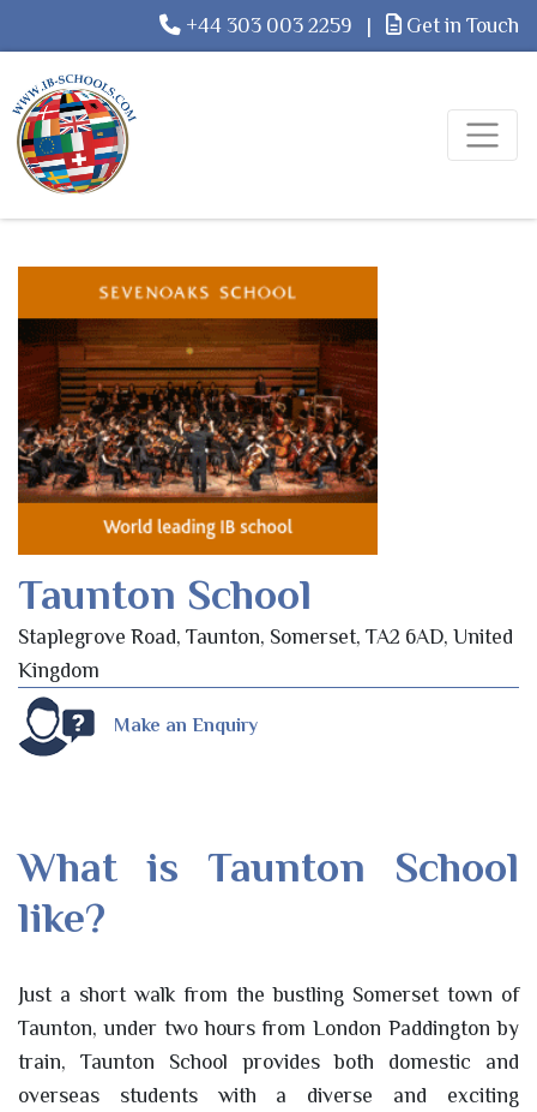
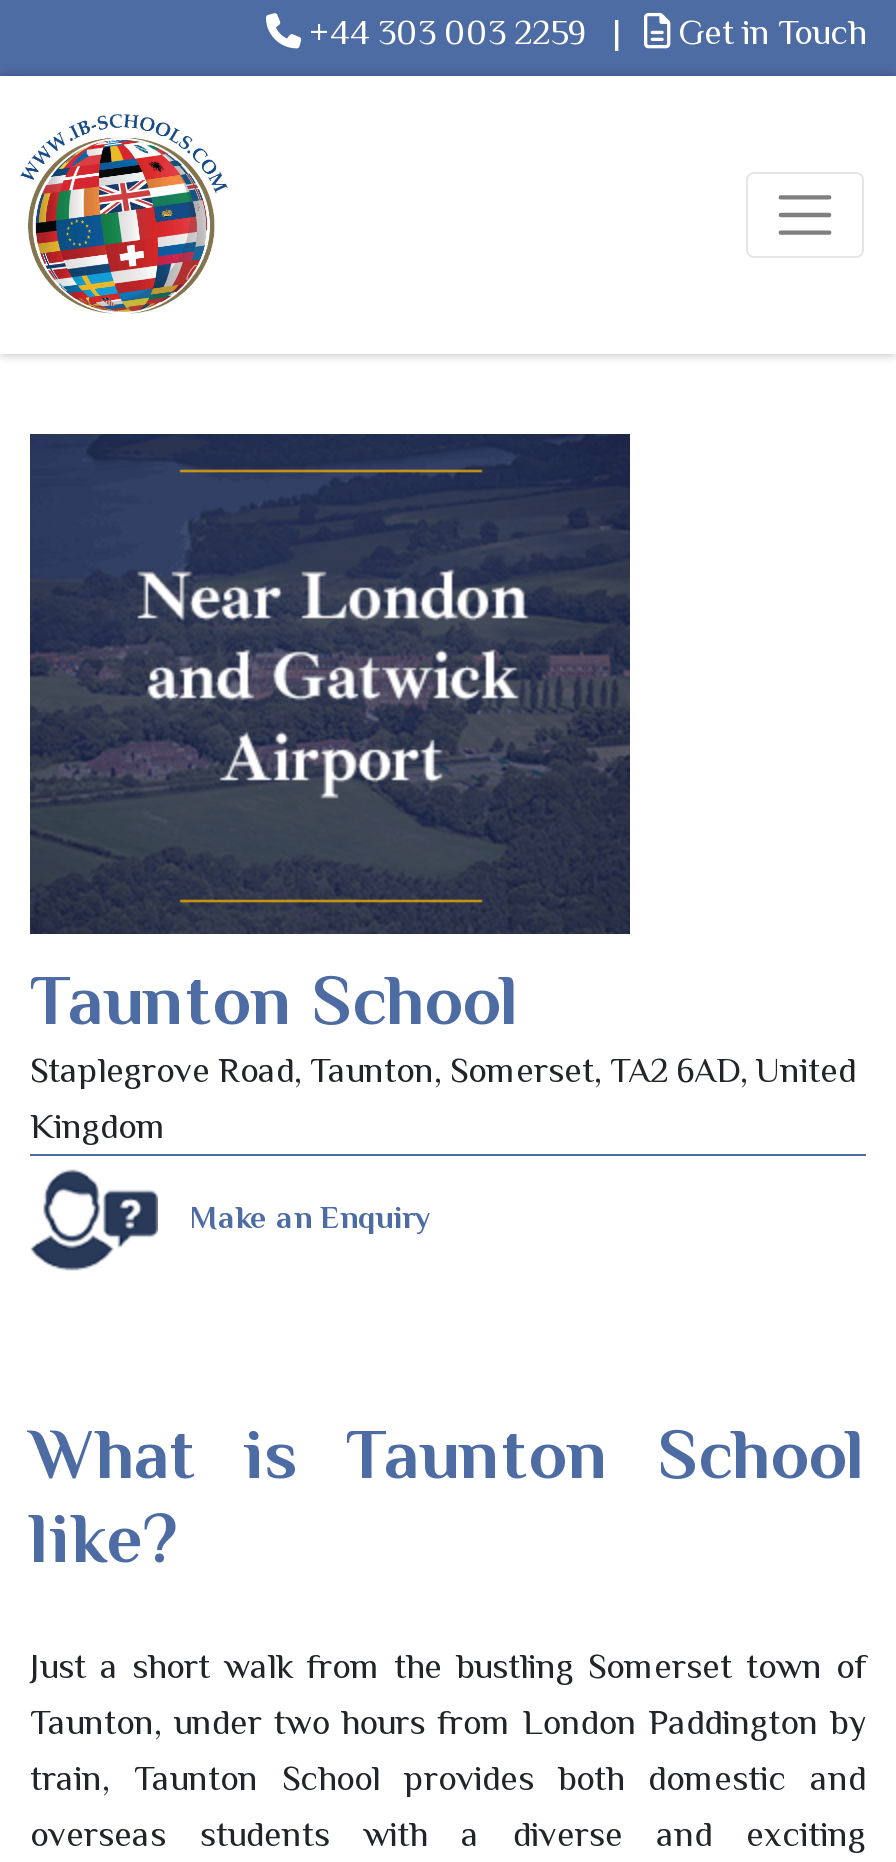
- [image]
+ [image]
